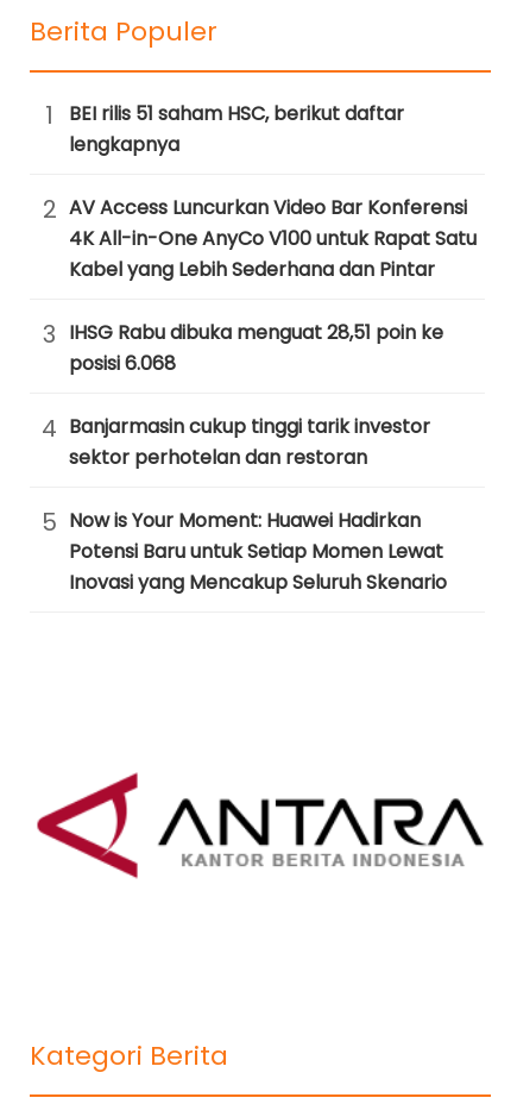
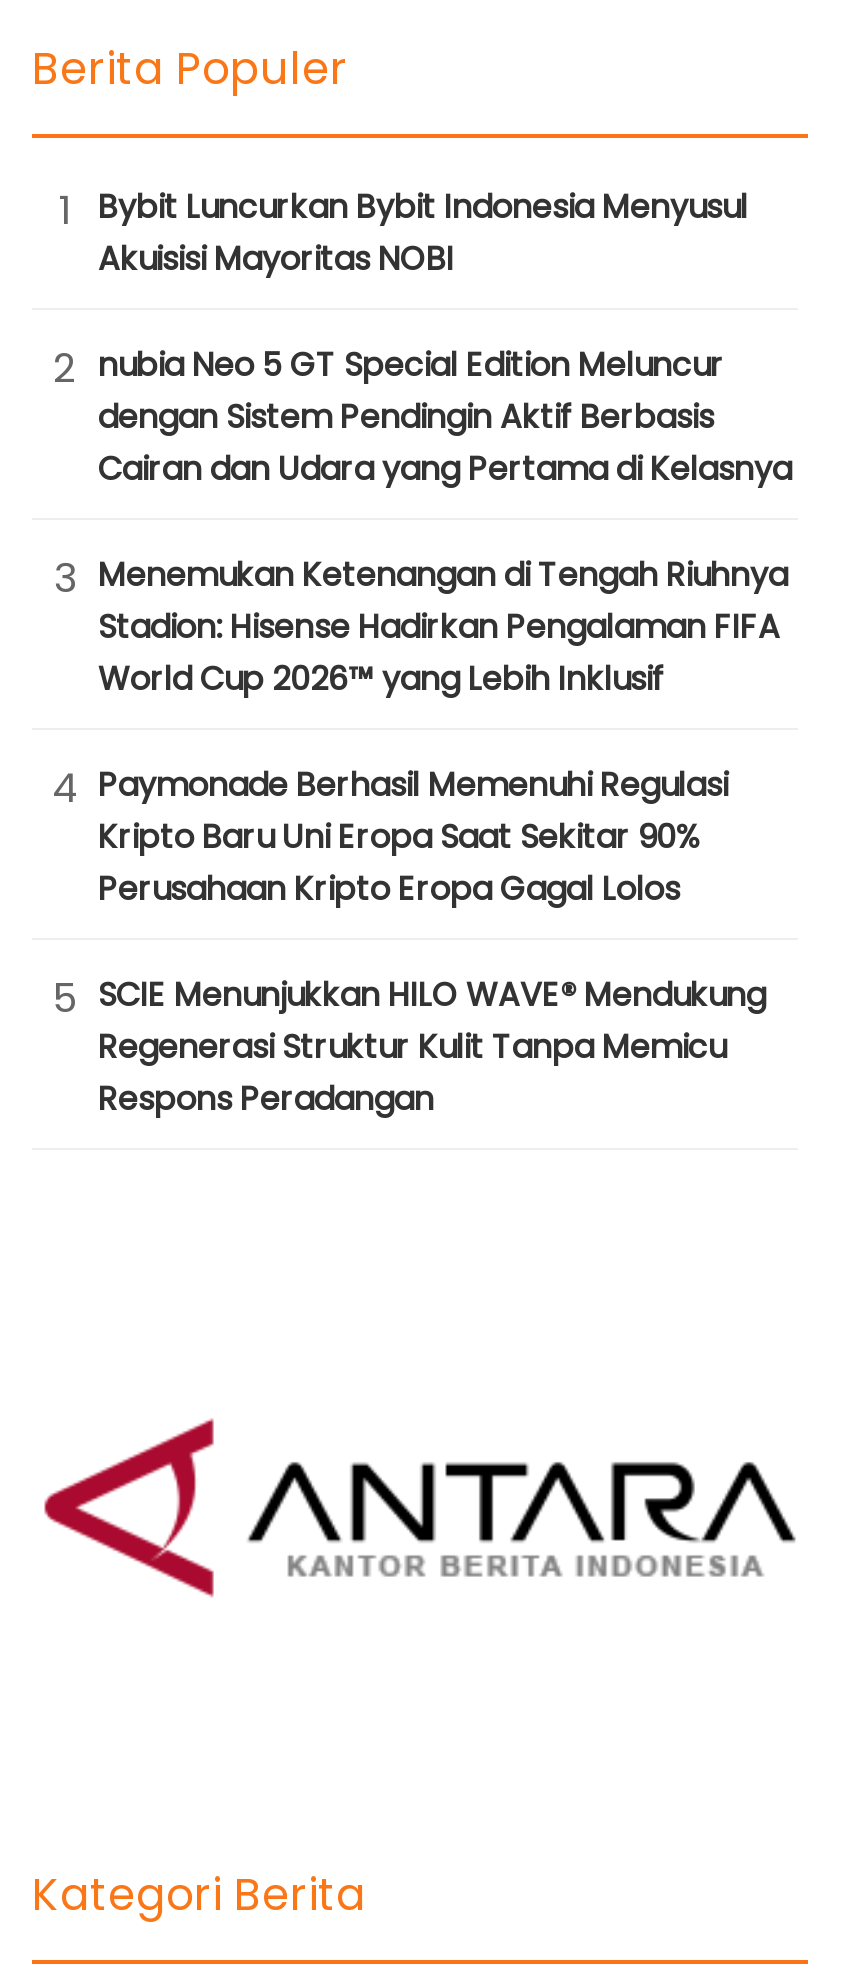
- 1 BEI rilis 51 saham HSC, berikut daftar
- lengkapnya
+ 1 Bybit Luncurkan Bybit Indonesia Menyusul
+ Akuisisi Mayoritas NOBI

- 2 AV Access Luncurkan Video Bar Konferensi
- 4K All-in-One AnyCo V100 untuk Rapat Satu
- Kabel yang Lebih Sederhana dan Pintar
+ 2 nubia Neo 5 GT Special Edition Meluncur
+ dengan Sistem Pendingin Aktif Berbasis
+ Cairan dan Udara yang Pertama di Kelasnya

- 3 IHSG Rabu dibuka menguat 28,51 poin ke
- posisi 6.068
+ 3 Menemukan Ketenangan di Tengah Riuhnya
+ Stadion: Hisense Hadirkan Pengalaman FIFA
+ World Cup 2026™ yang Lebih Inklusif

- 4 Banjarmasin cukup tinggi tarik investor
- sektor perhotelan dan restoran
+ 4 Paymonade Berhasil Memenuhi Regulasi
+ Kripto Baru Uni Eropa Saat Sekitar 90%
+ Perusahaan Kripto Eropa Gagal Lolos

- 5 Now is Your Moment: Huawei Hadirkan
- Potensi Baru untuk Setiap Momen Lewat
- Inovasi yang Mencakup Seluruh Skenario
+ 5 SCIE Menunjukkan HILO WAVE® Mendukung
+ Regenerasi Struktur Kulit Tanpa Memicu
+ Respons Peradangan
